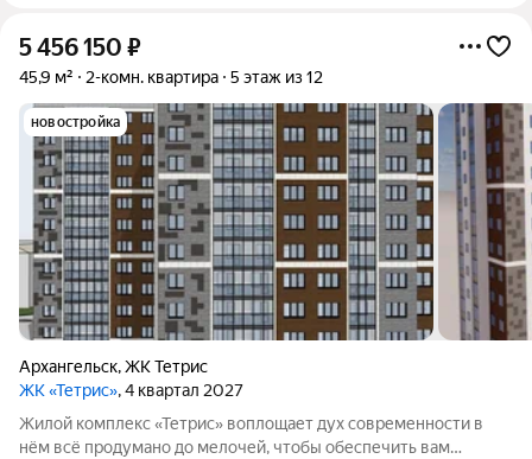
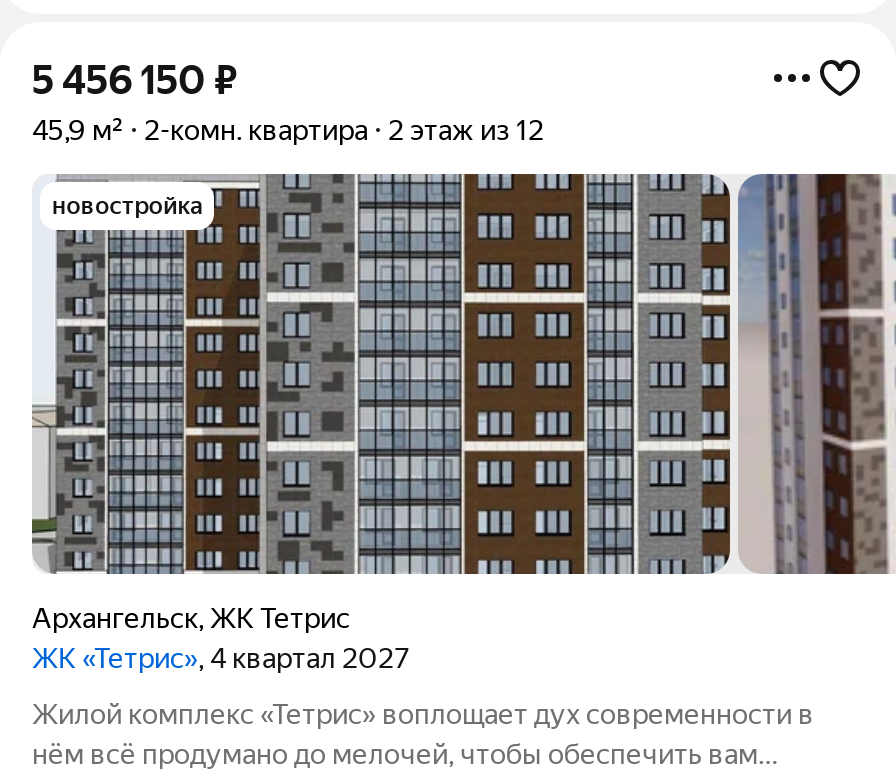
- 45,9 м² 2-комн. квартира 5 этаж из 12
+ 45,9 м² 2-комн. квартира 2 этаж из 12
